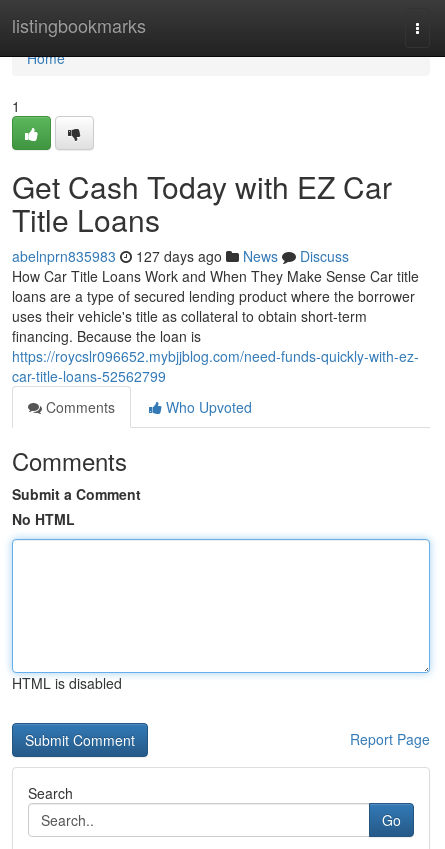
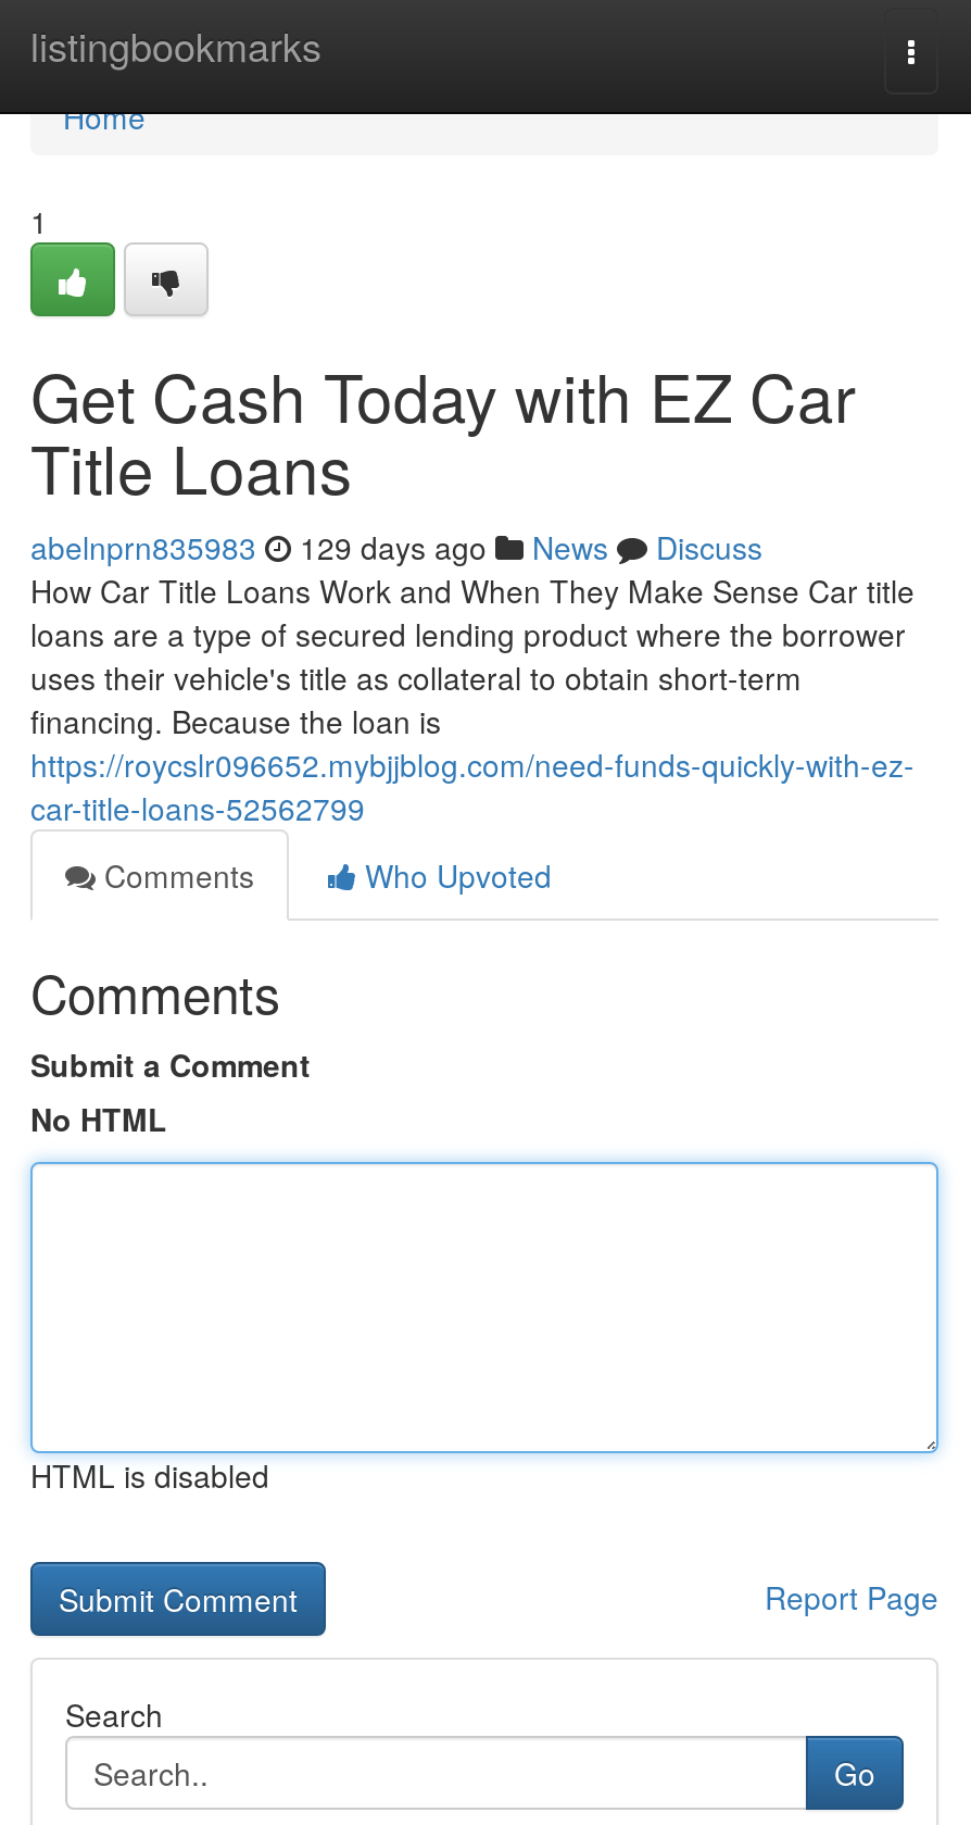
- abelnprn835983 127 days ago News Discuss
+ abelnprn835983 129 days ago News Discuss
